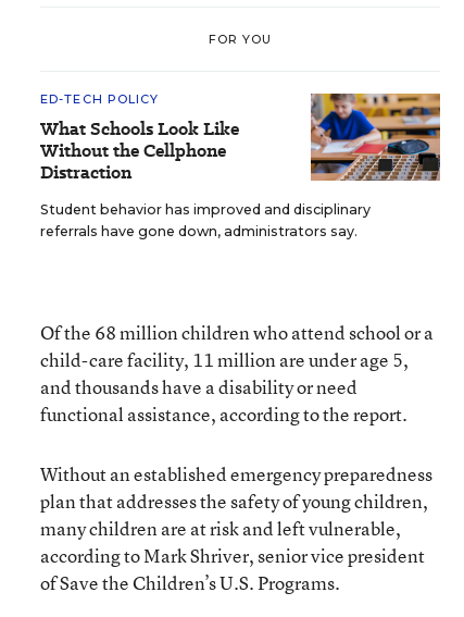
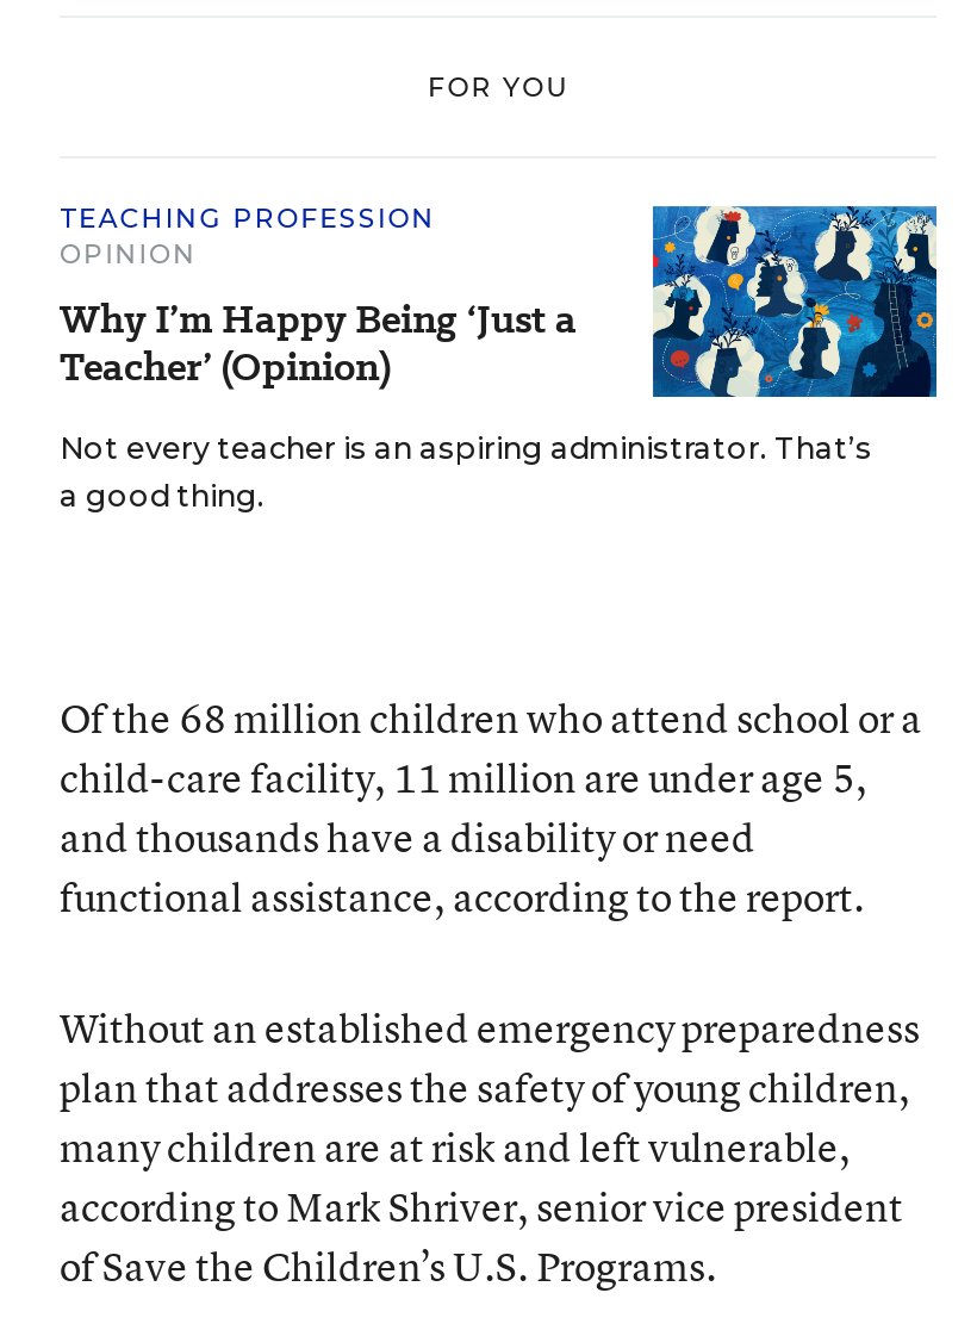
- ED-TECH POLICY
- What Schools Look Like
- Without the Cellphone
- Distraction
+ TEACHING PROFESSION
+ OPINION
+ Why I’m Happy Being ‘Just a
+ Teacher’ (Opinion)

- [image]
- Student behavior has improved and disciplinary
- referrals have gone down, administrators say.
+ [image]
+ Not every teacher is an aspiring administrator. That’s
+ a good thing.
